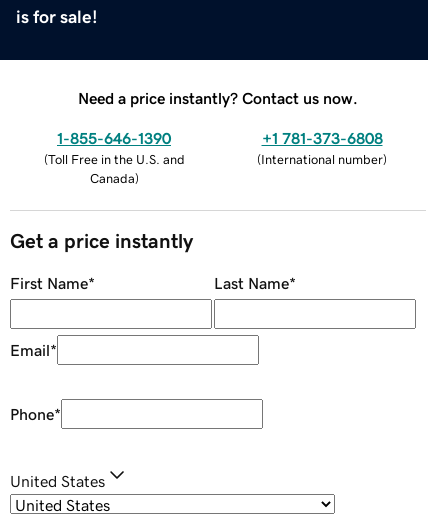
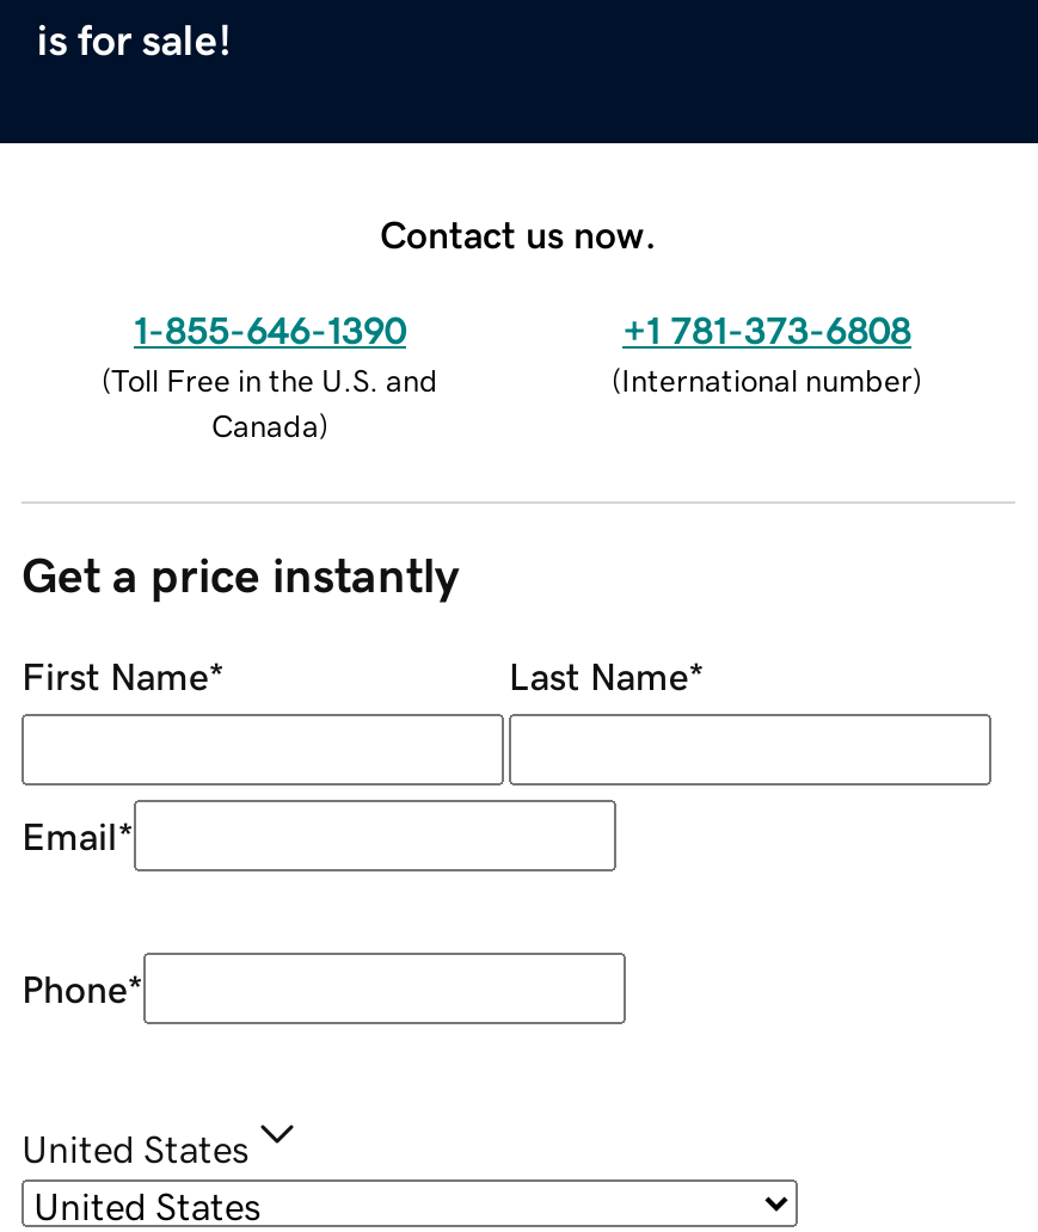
- Need a price instantly? Contact us now.
+ Contact us now.
